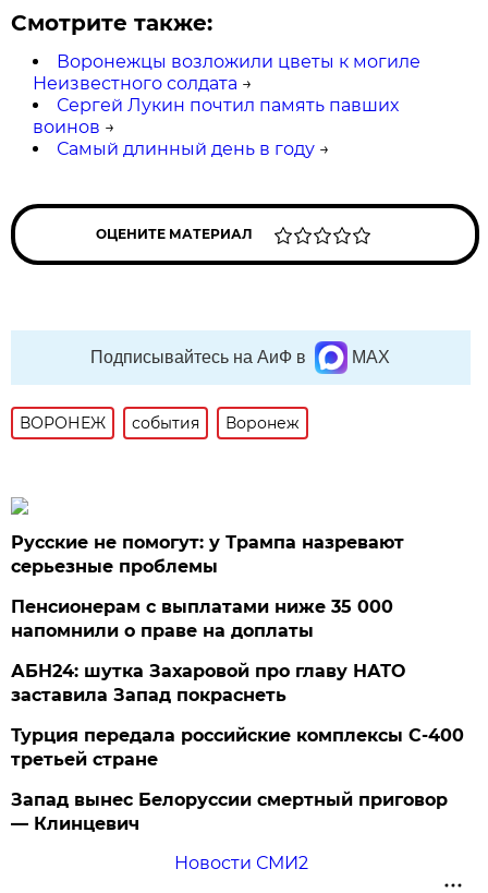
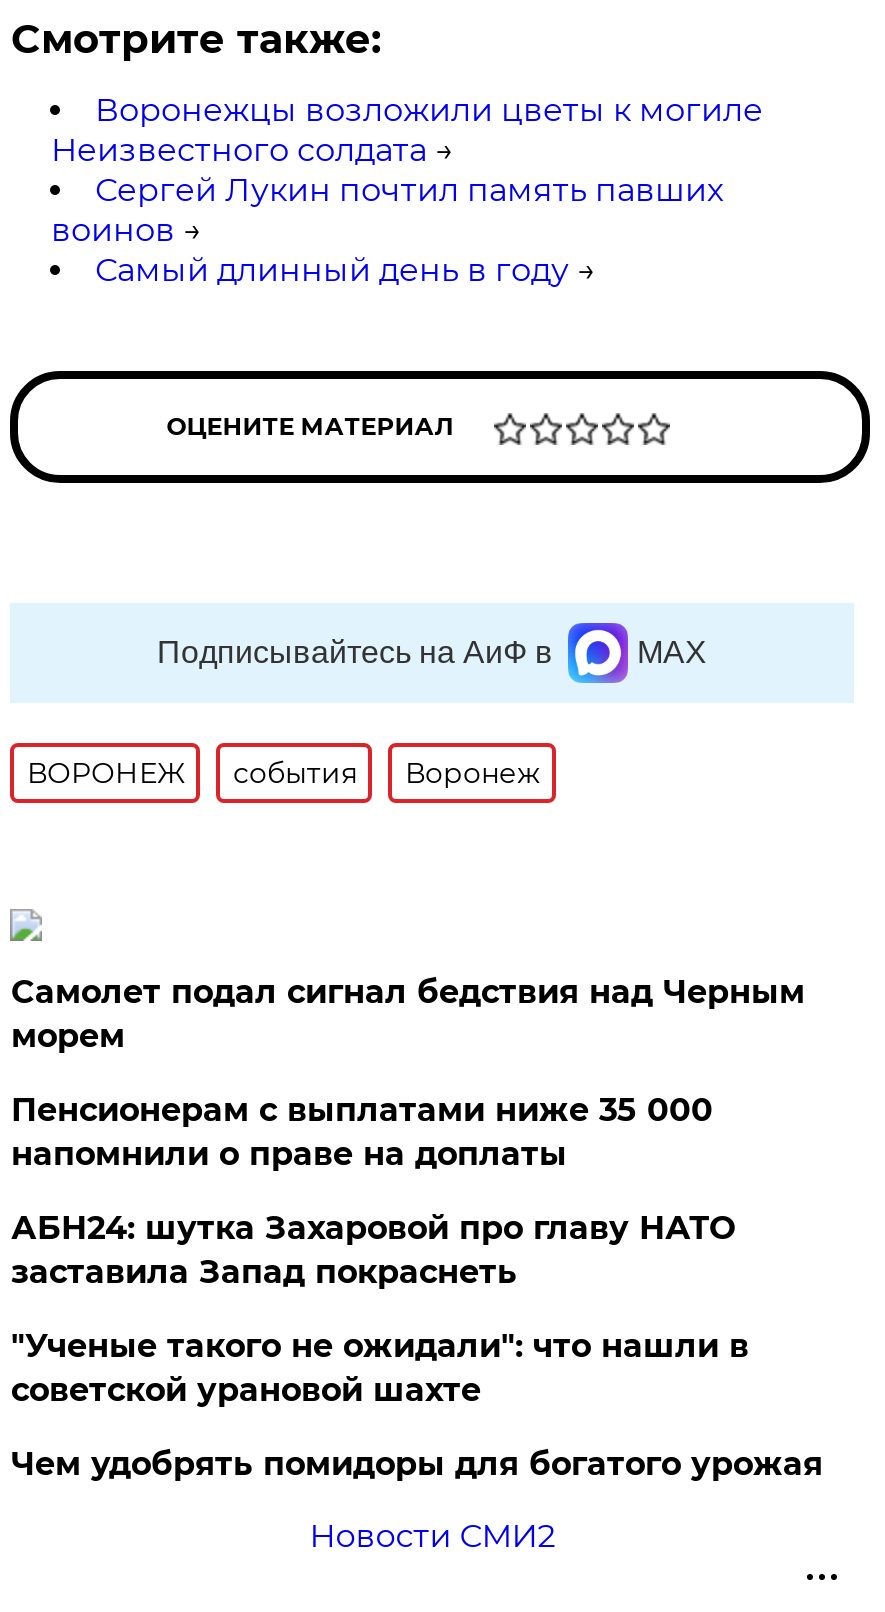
- Русские не помогут: у Трампа назревают
- серьезные проблемы
+ Самолет подал сигнал бедствия над Черным
+ морем

- Турция передала российские комплексы С-400
- третьей стране
+ "Ученые такого не ожидали": что нашли в
+ советской урановой шахте

- Запад вынес Белоруссии смертный приговор
- — Клинцевич
+ Чем удобрять помидоры для богатого урожая
